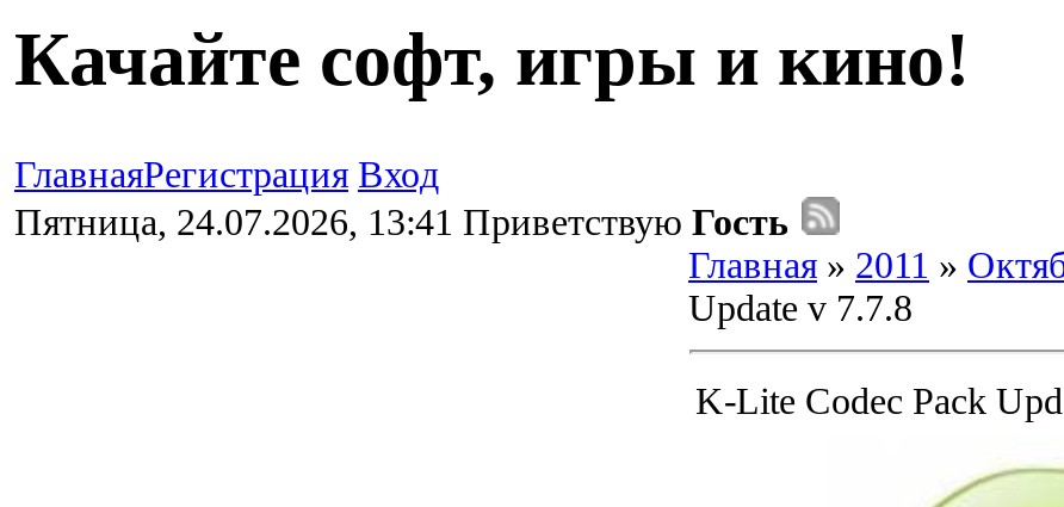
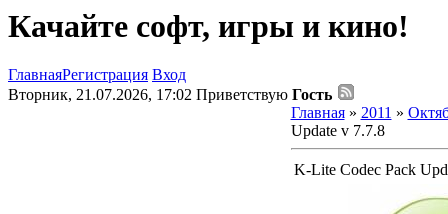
- Пятница, 24.07.2026, 13:41 Приветствую Гость
+ Вторник, 21.07.2026, 17:02 Приветствую Гость
